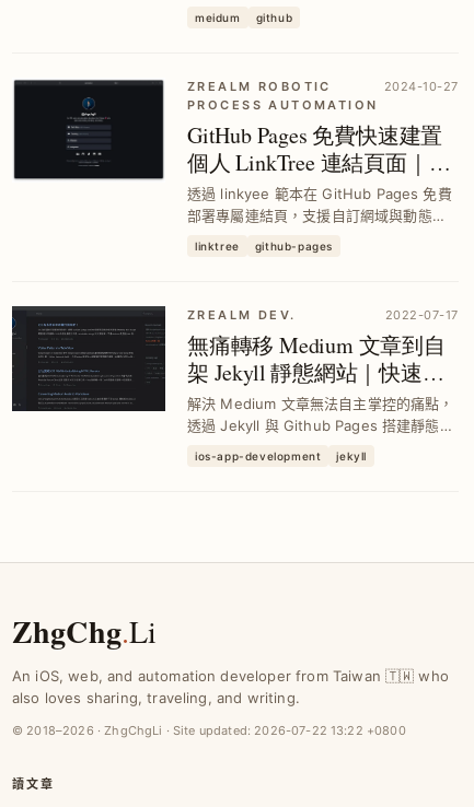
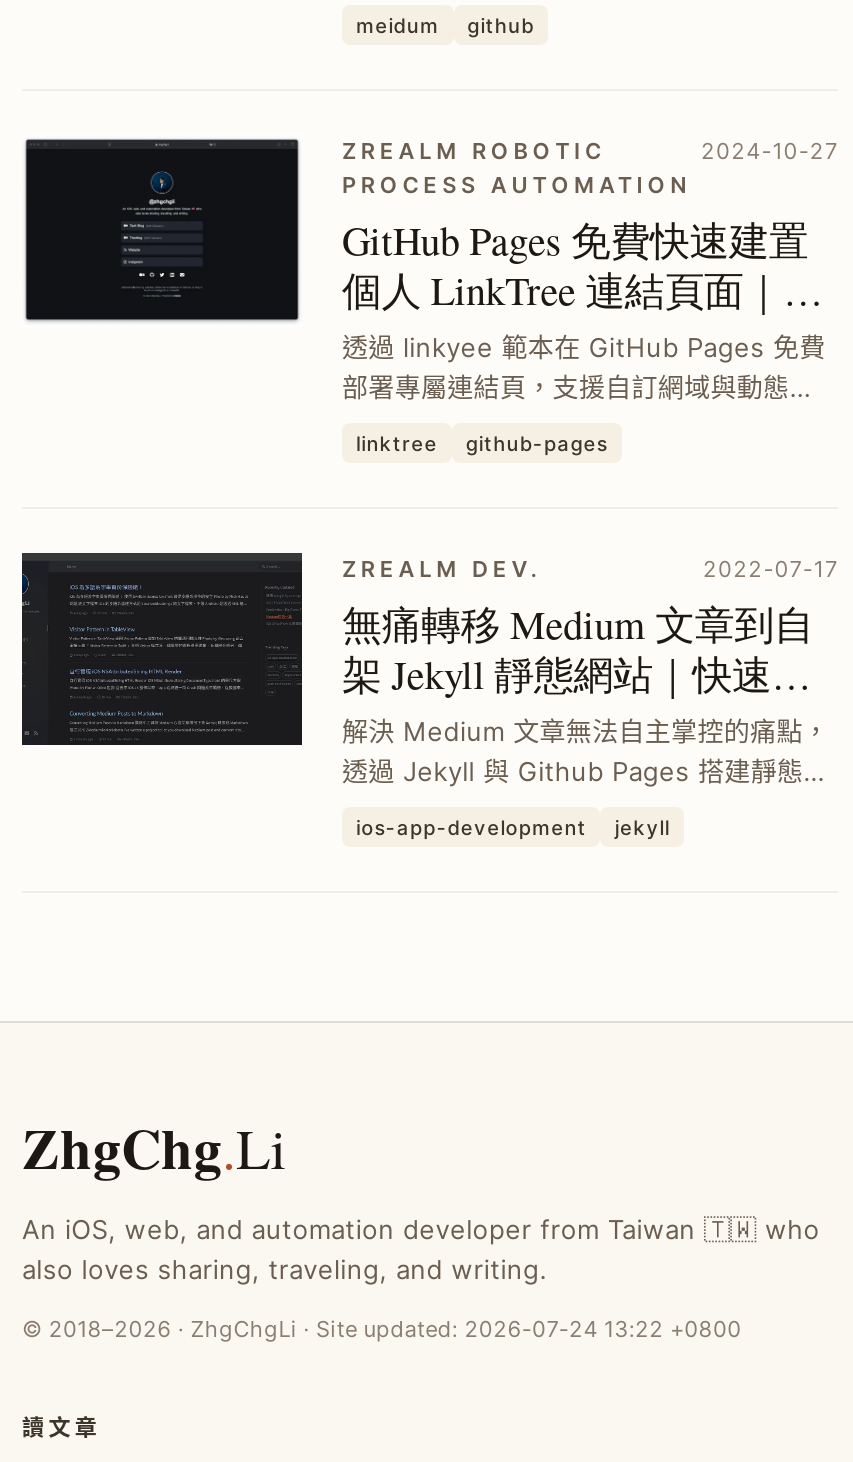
- © 2018–2026 · ZhgChgLi · Site updated: 2026-07-22 13:22 +0800
+ © 2018–2026 · ZhgChgLi · Site updated: 2026-07-24 13:22 +0800
